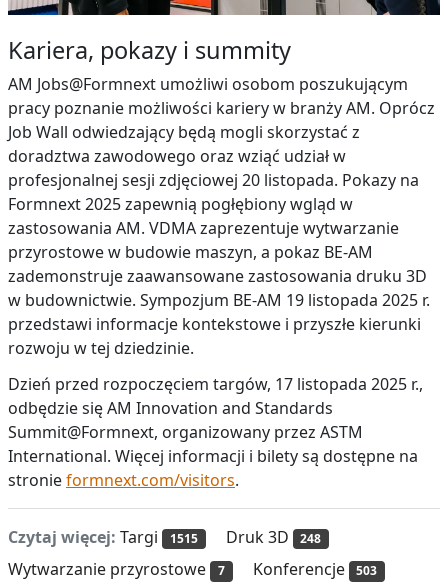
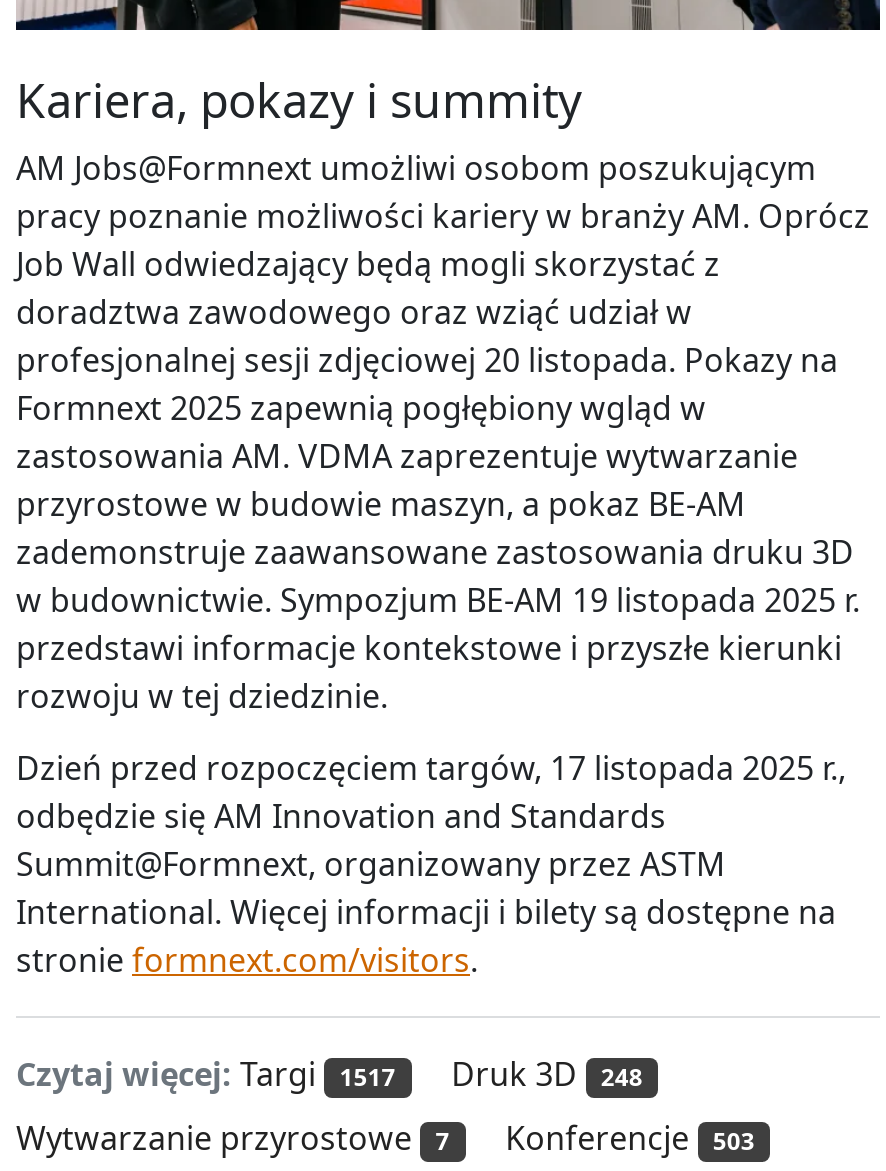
- Czytaj więcej: Targi 1515 Druk 3D 248
+ Czytaj więcej: Targi 1517 Druk 3D 248
